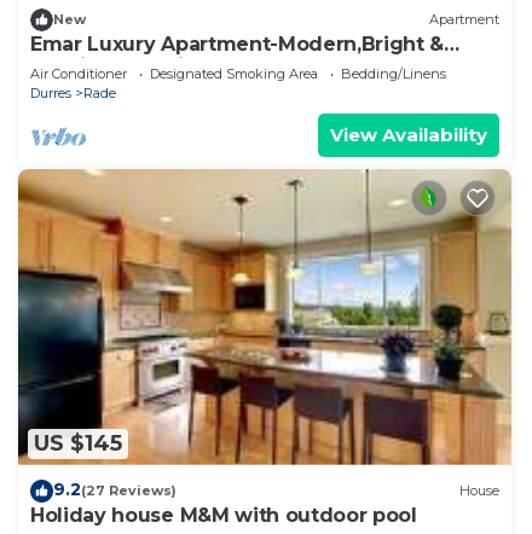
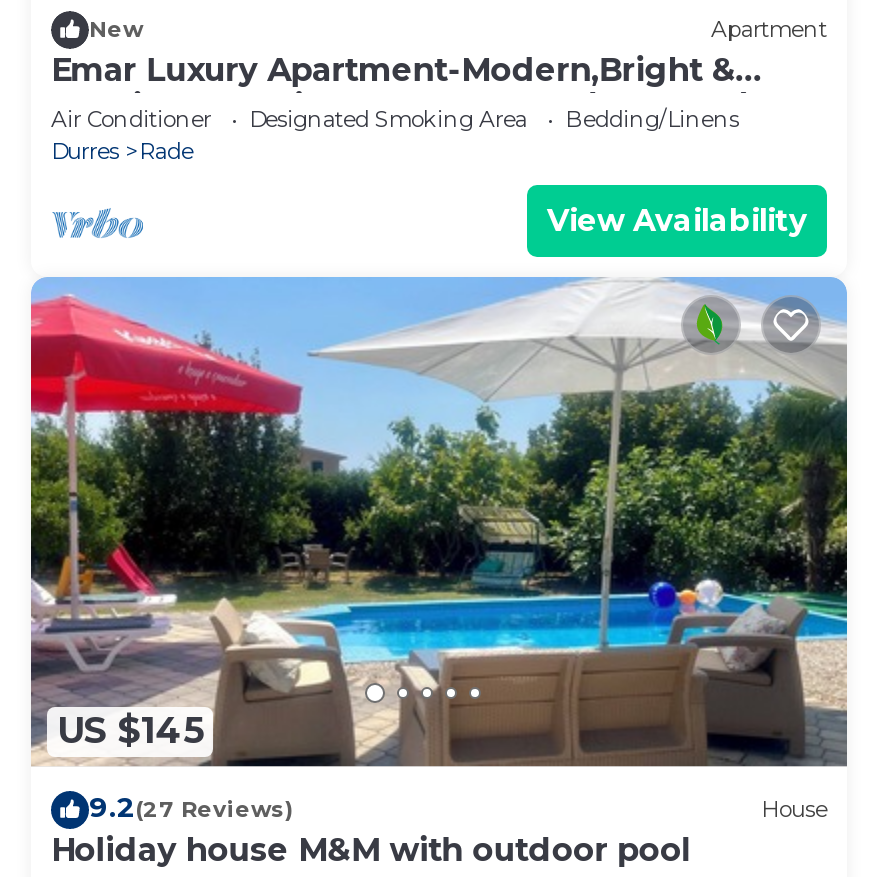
- [image]
+ [image]
